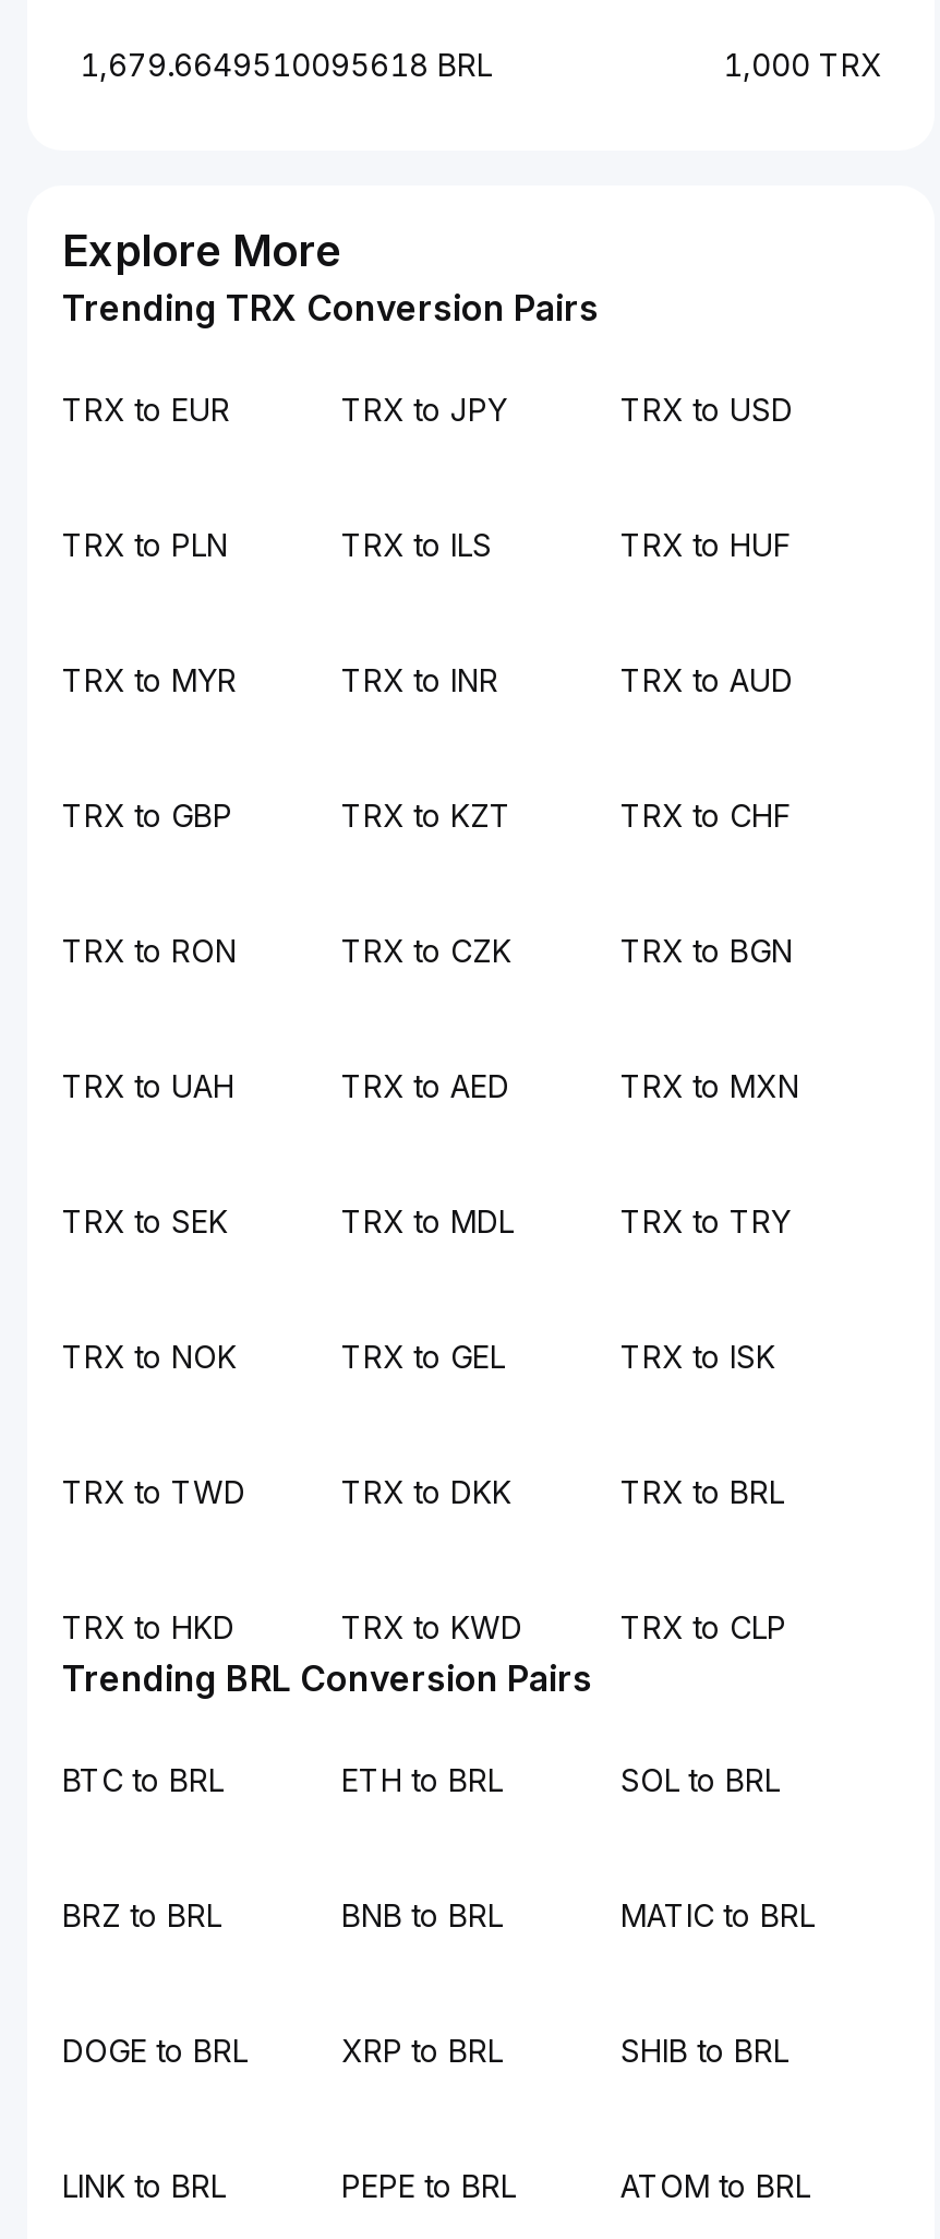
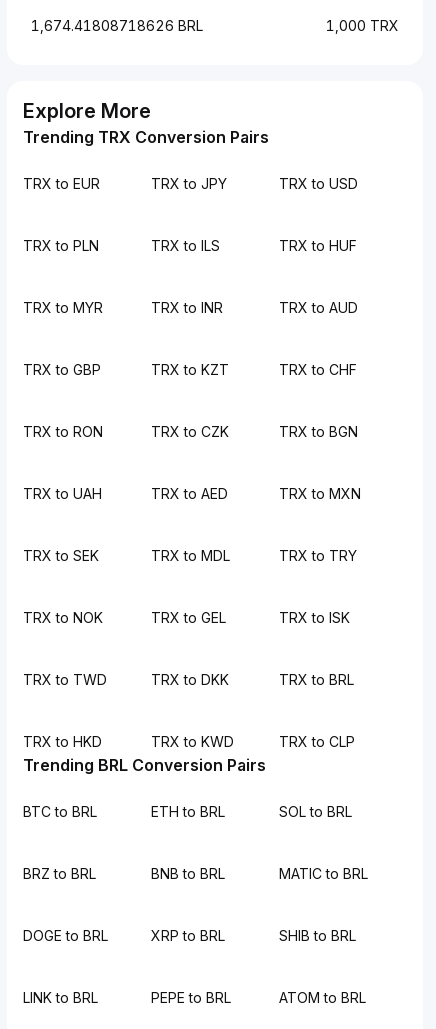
- 1,679.6649510095618 BRL
+ 1,674.41808718626 BRL
